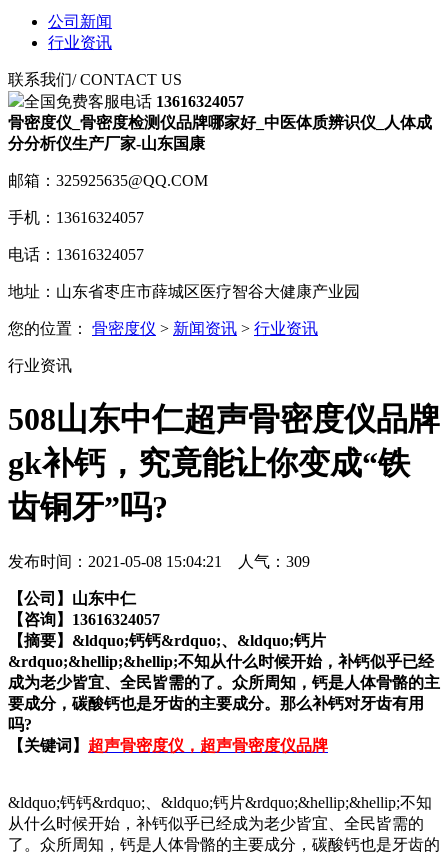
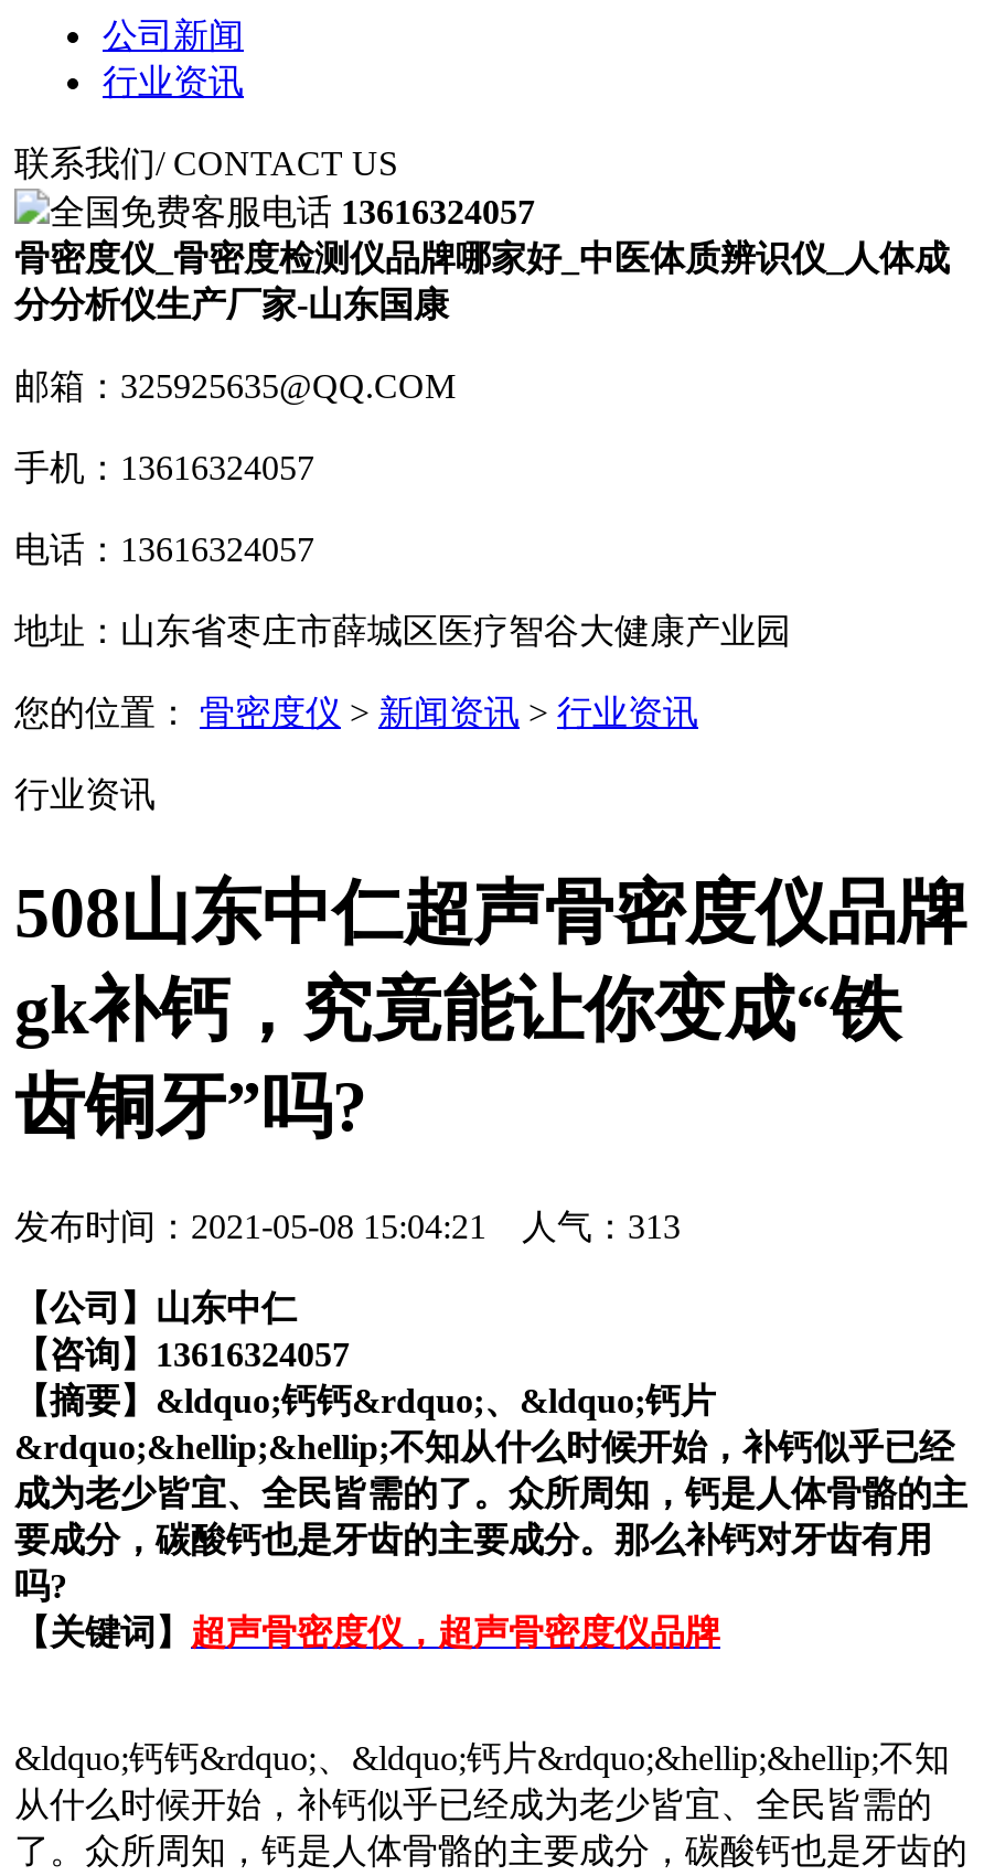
- 发布时间：2021-05-08 15:04:21 人气：309
+ 发布时间：2021-05-08 15:04:21 人气：313
